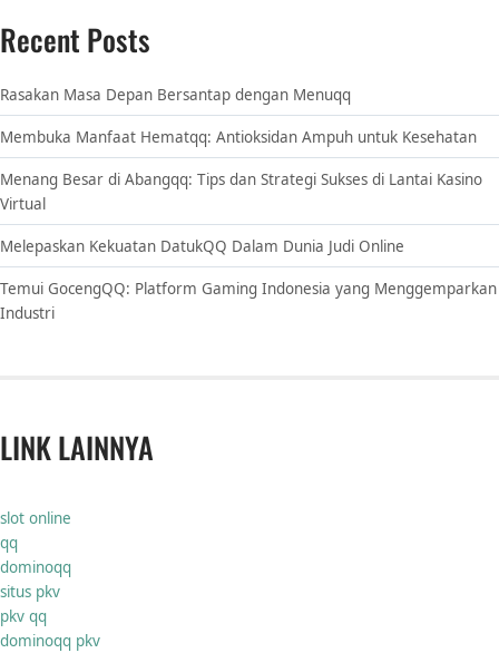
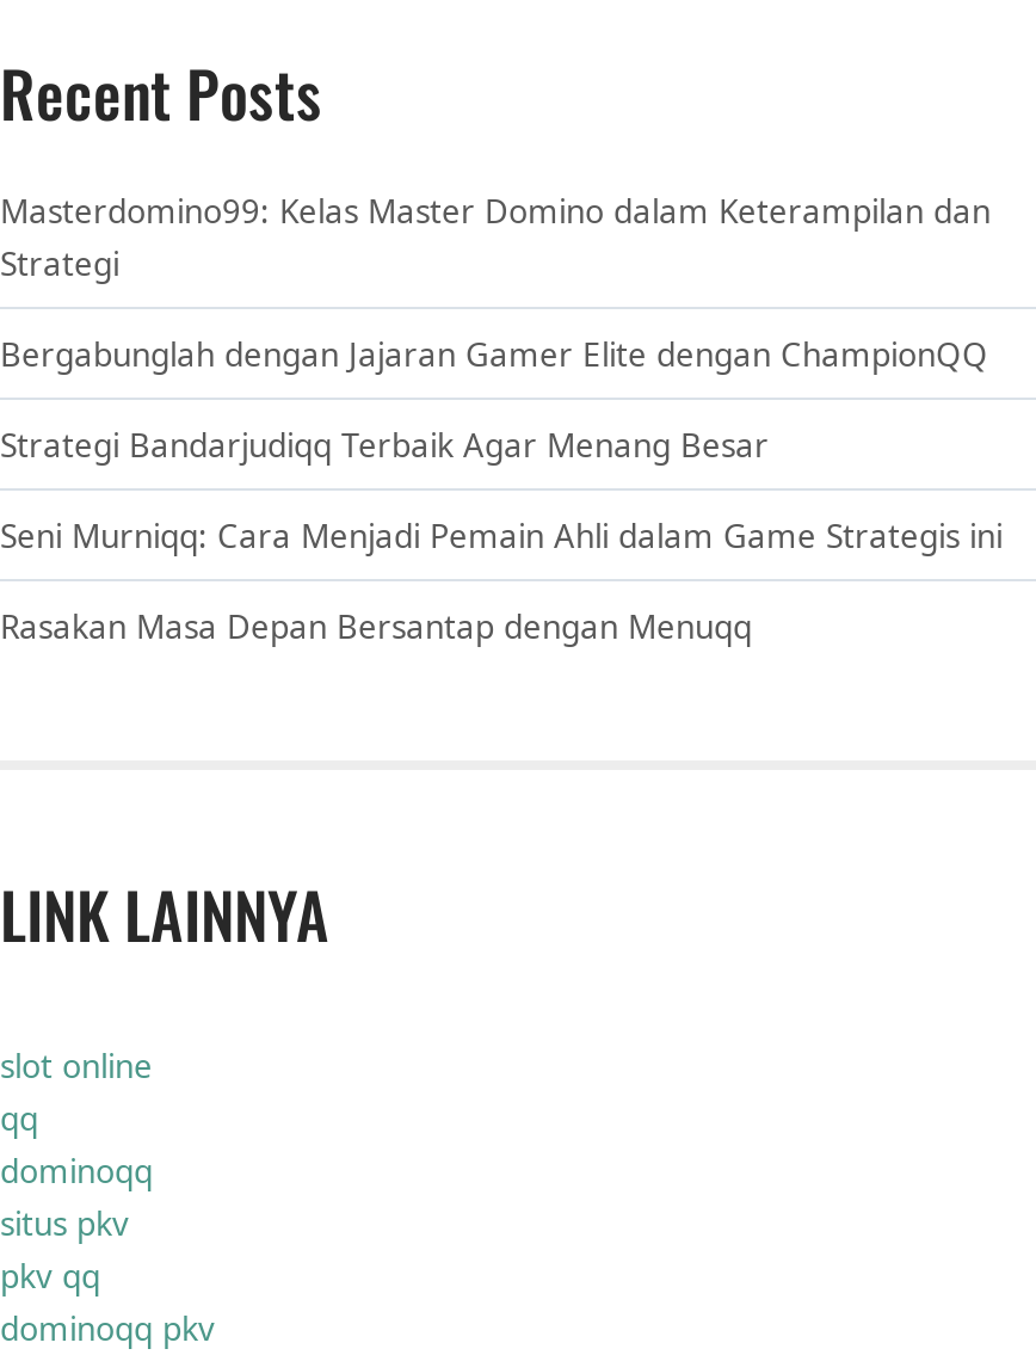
+ Masterdomino99: Kelas Master Domino dalam Keterampilan dan
+ Strategi
+ Bergabunglah dengan Jajaran Gamer Elite dengan ChampionQQ
+ Strategi Bandarjudiqq Terbaik Agar Menang Besar
+ Seni Murniqq: Cara Menjadi Pemain Ahli dalam Game Strategis ini

moved down: Rasakan Masa Depan Bersantap dengan Menuqq

- Membuka Manfaat Hematqq: Antioksidan Ampuh untuk Kesehatan
- Menang Besar di Abangqq: Tips dan Strategi Sukses di Lantai Kasino
- Virtual
- Melepaskan Kekuatan DatukQQ Dalam Dunia Judi Online
- Temui GocengQQ: Platform Gaming Indonesia yang Menggemparkan
- Industri
